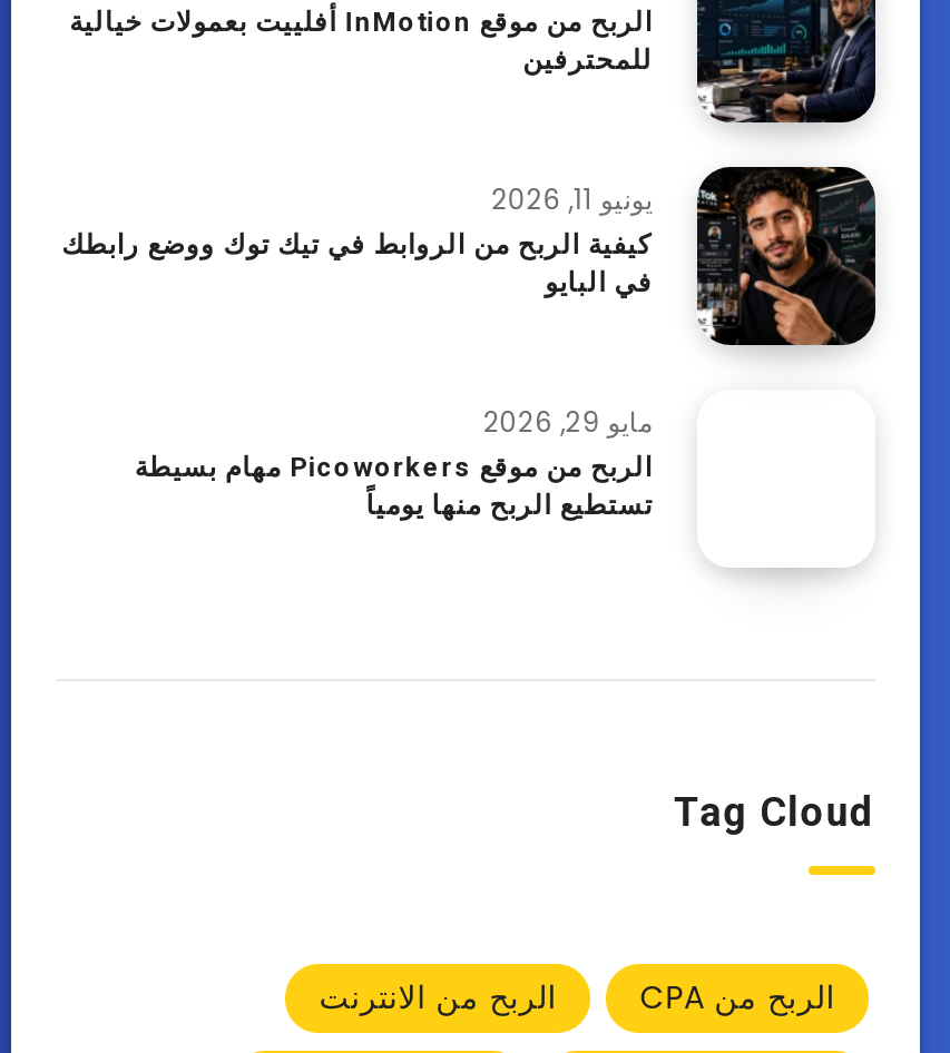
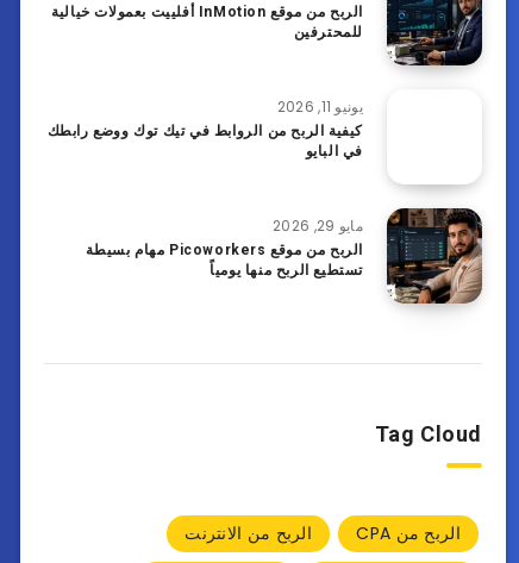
- [image]

+ [image]
